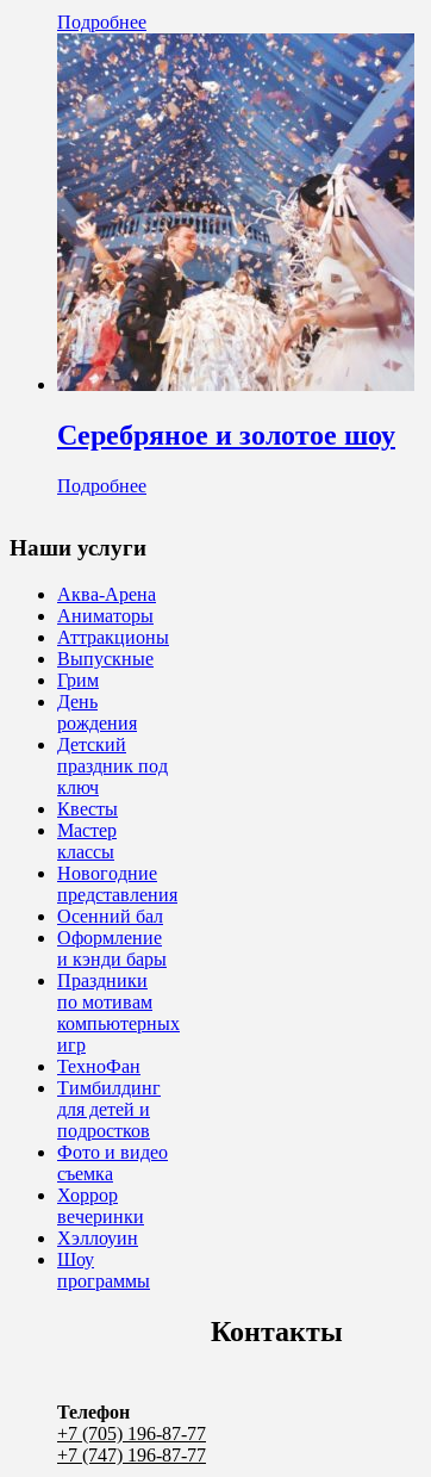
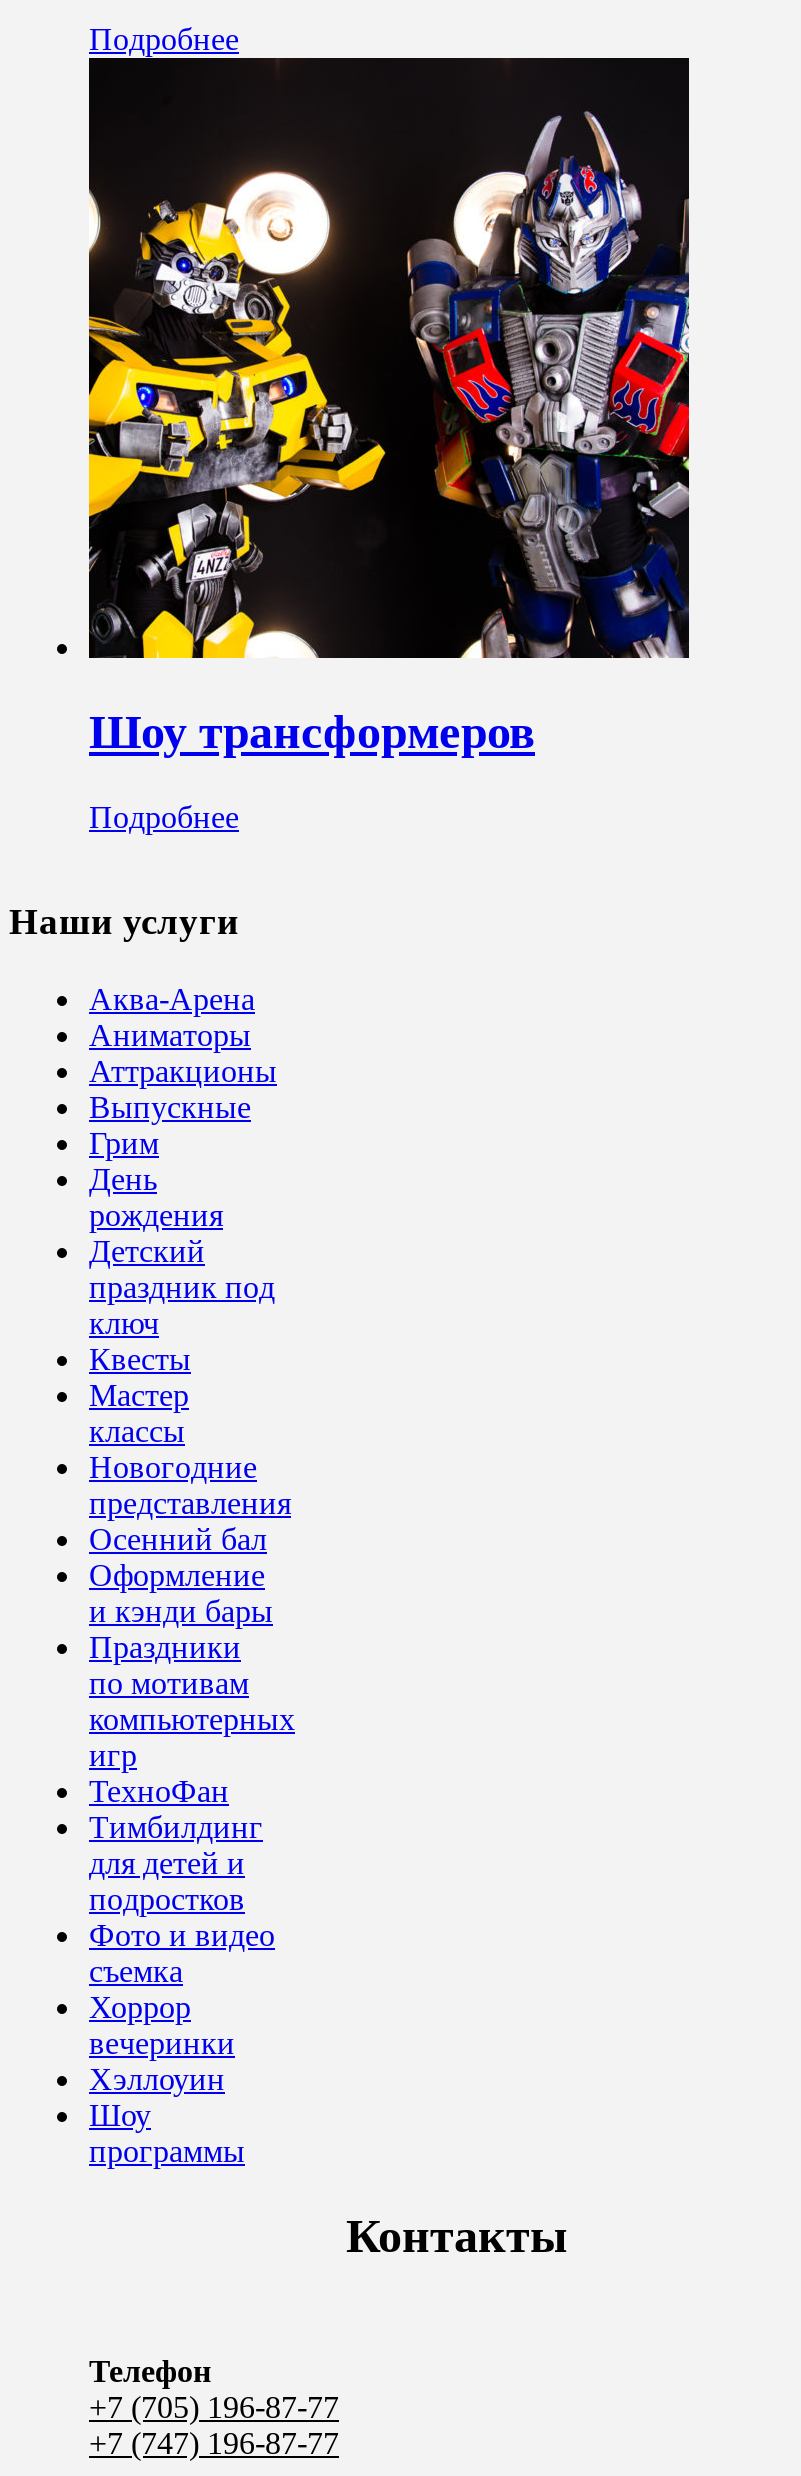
- [image]
- Серебряное и золотое шоу
+ [image]
+ Шоу трансформеров
